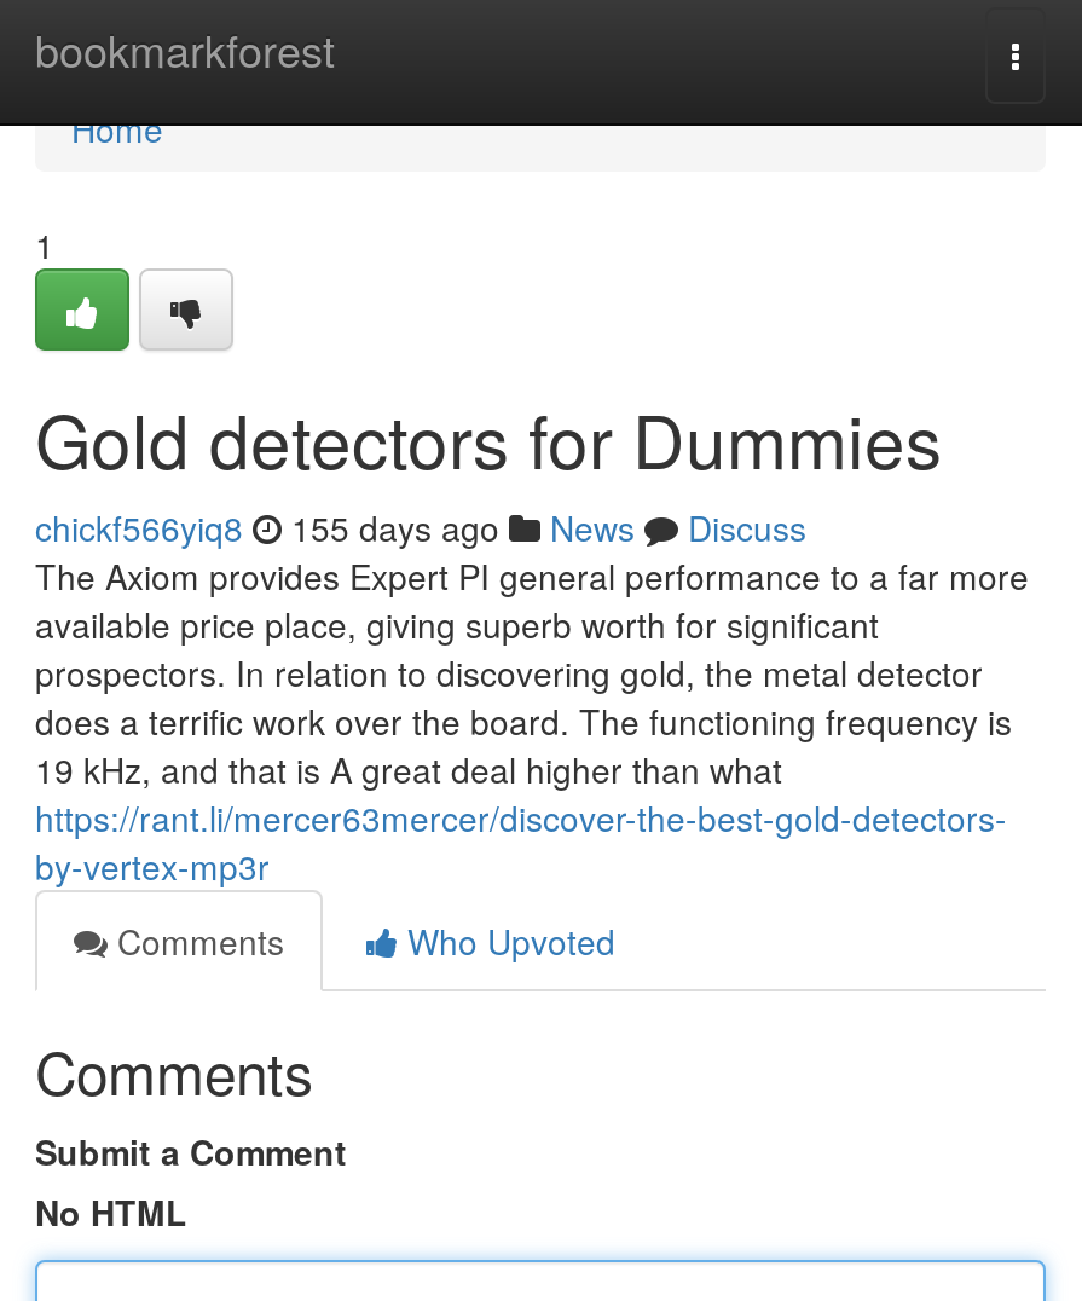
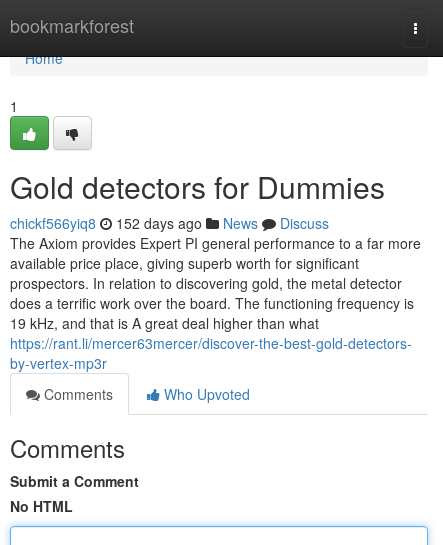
- chickf566yiq8 155 days ago News Discuss
+ chickf566yiq8 152 days ago News Discuss
